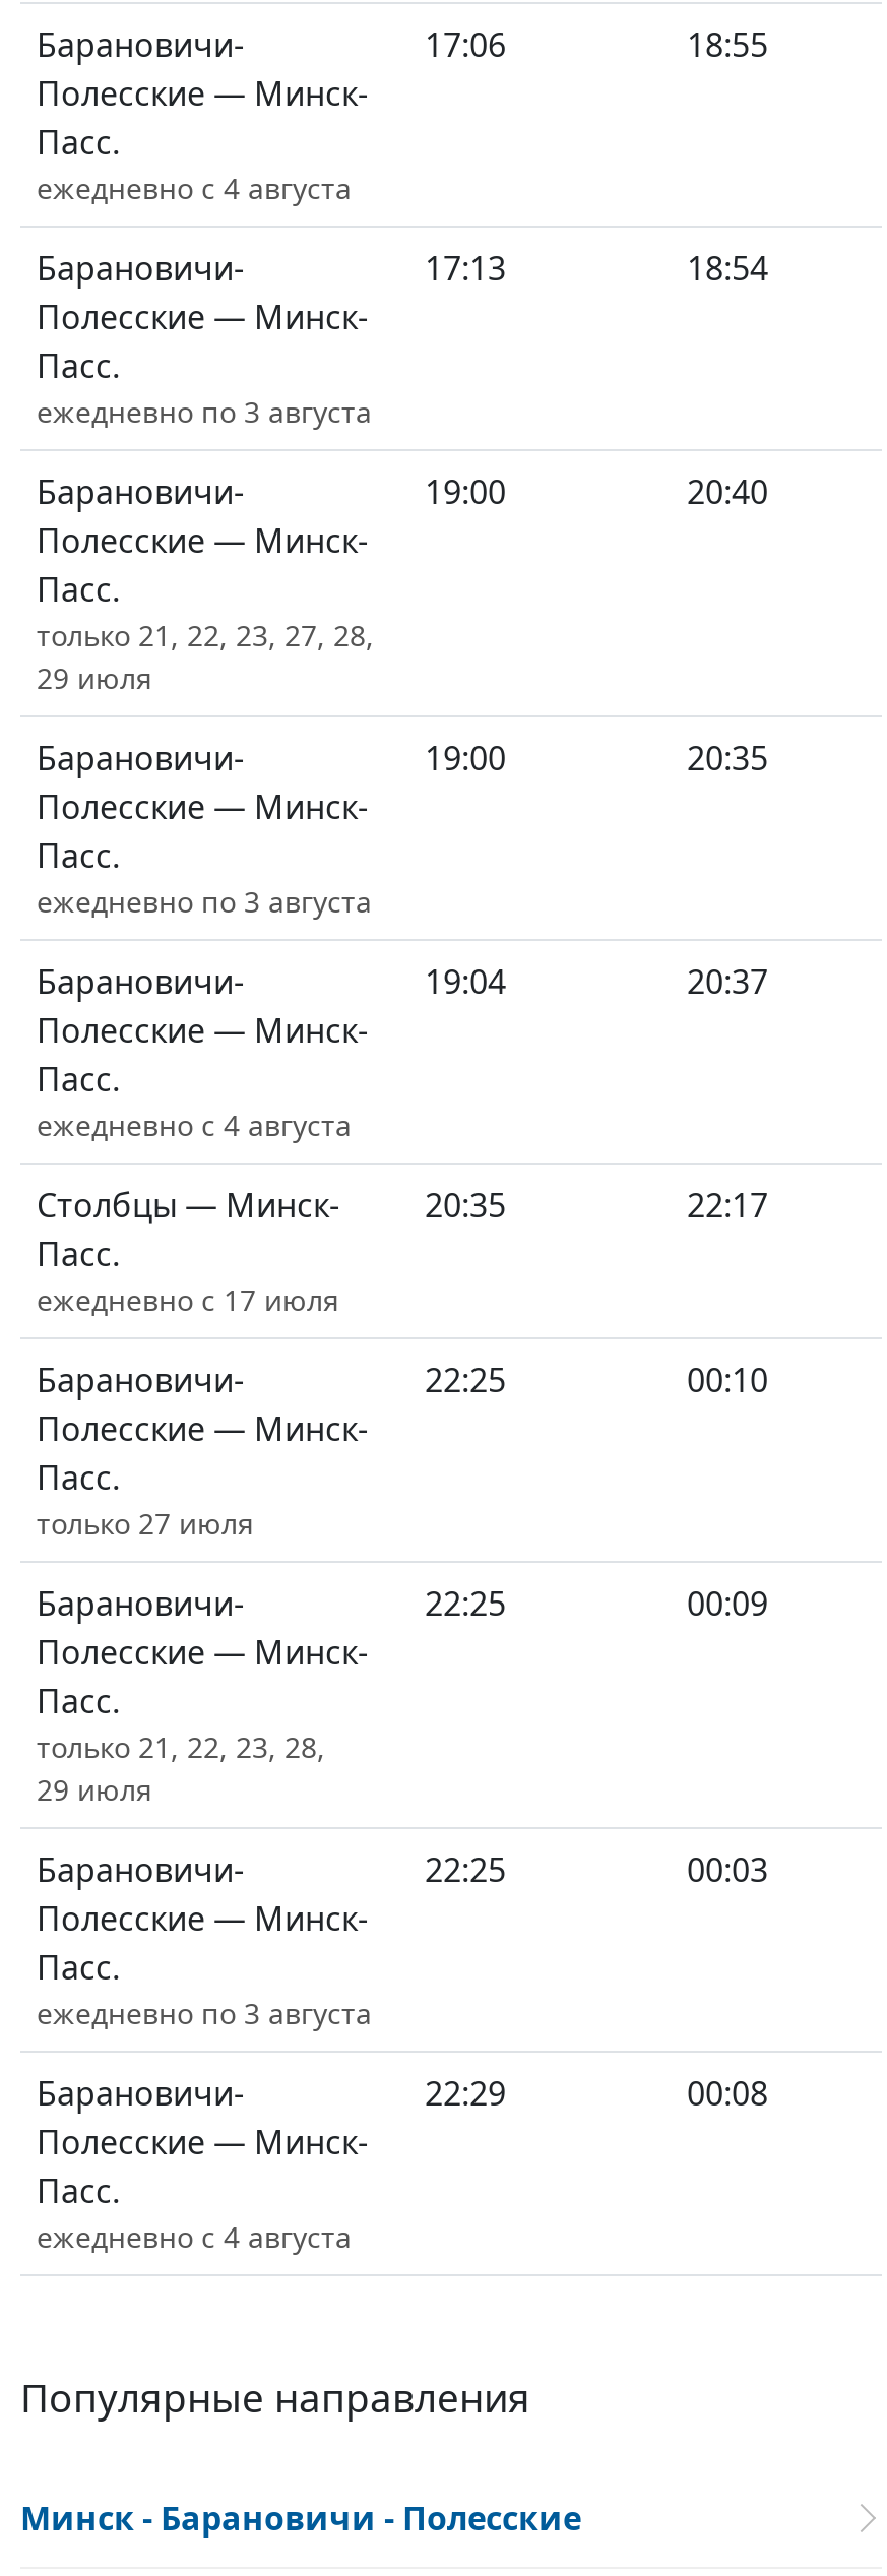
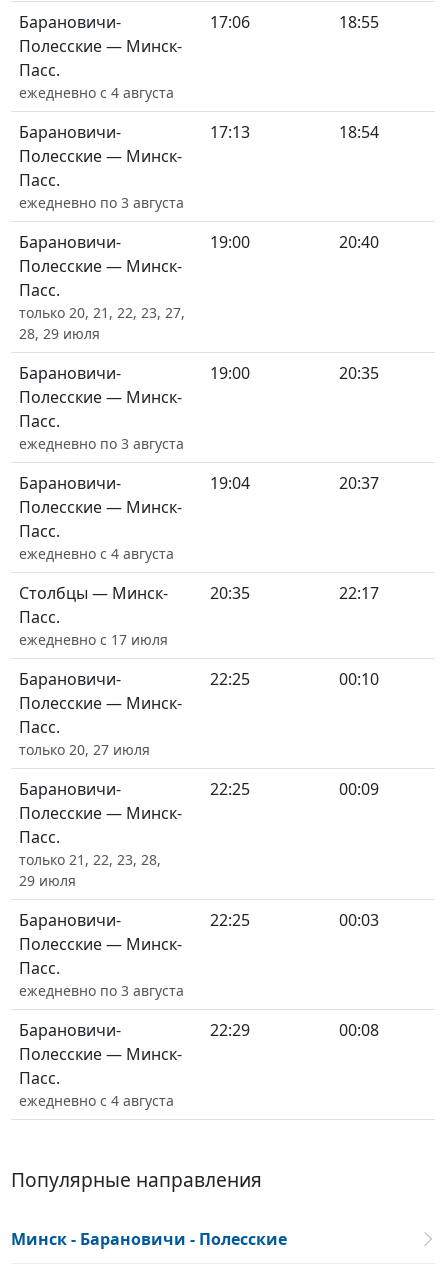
- только 21, 22, 23, 27, 28,
- 29 июля
+ только 20, 21, 22, 23, 27,
+ 28, 29 июля

- только 27 июля
+ только 20, 27 июля
